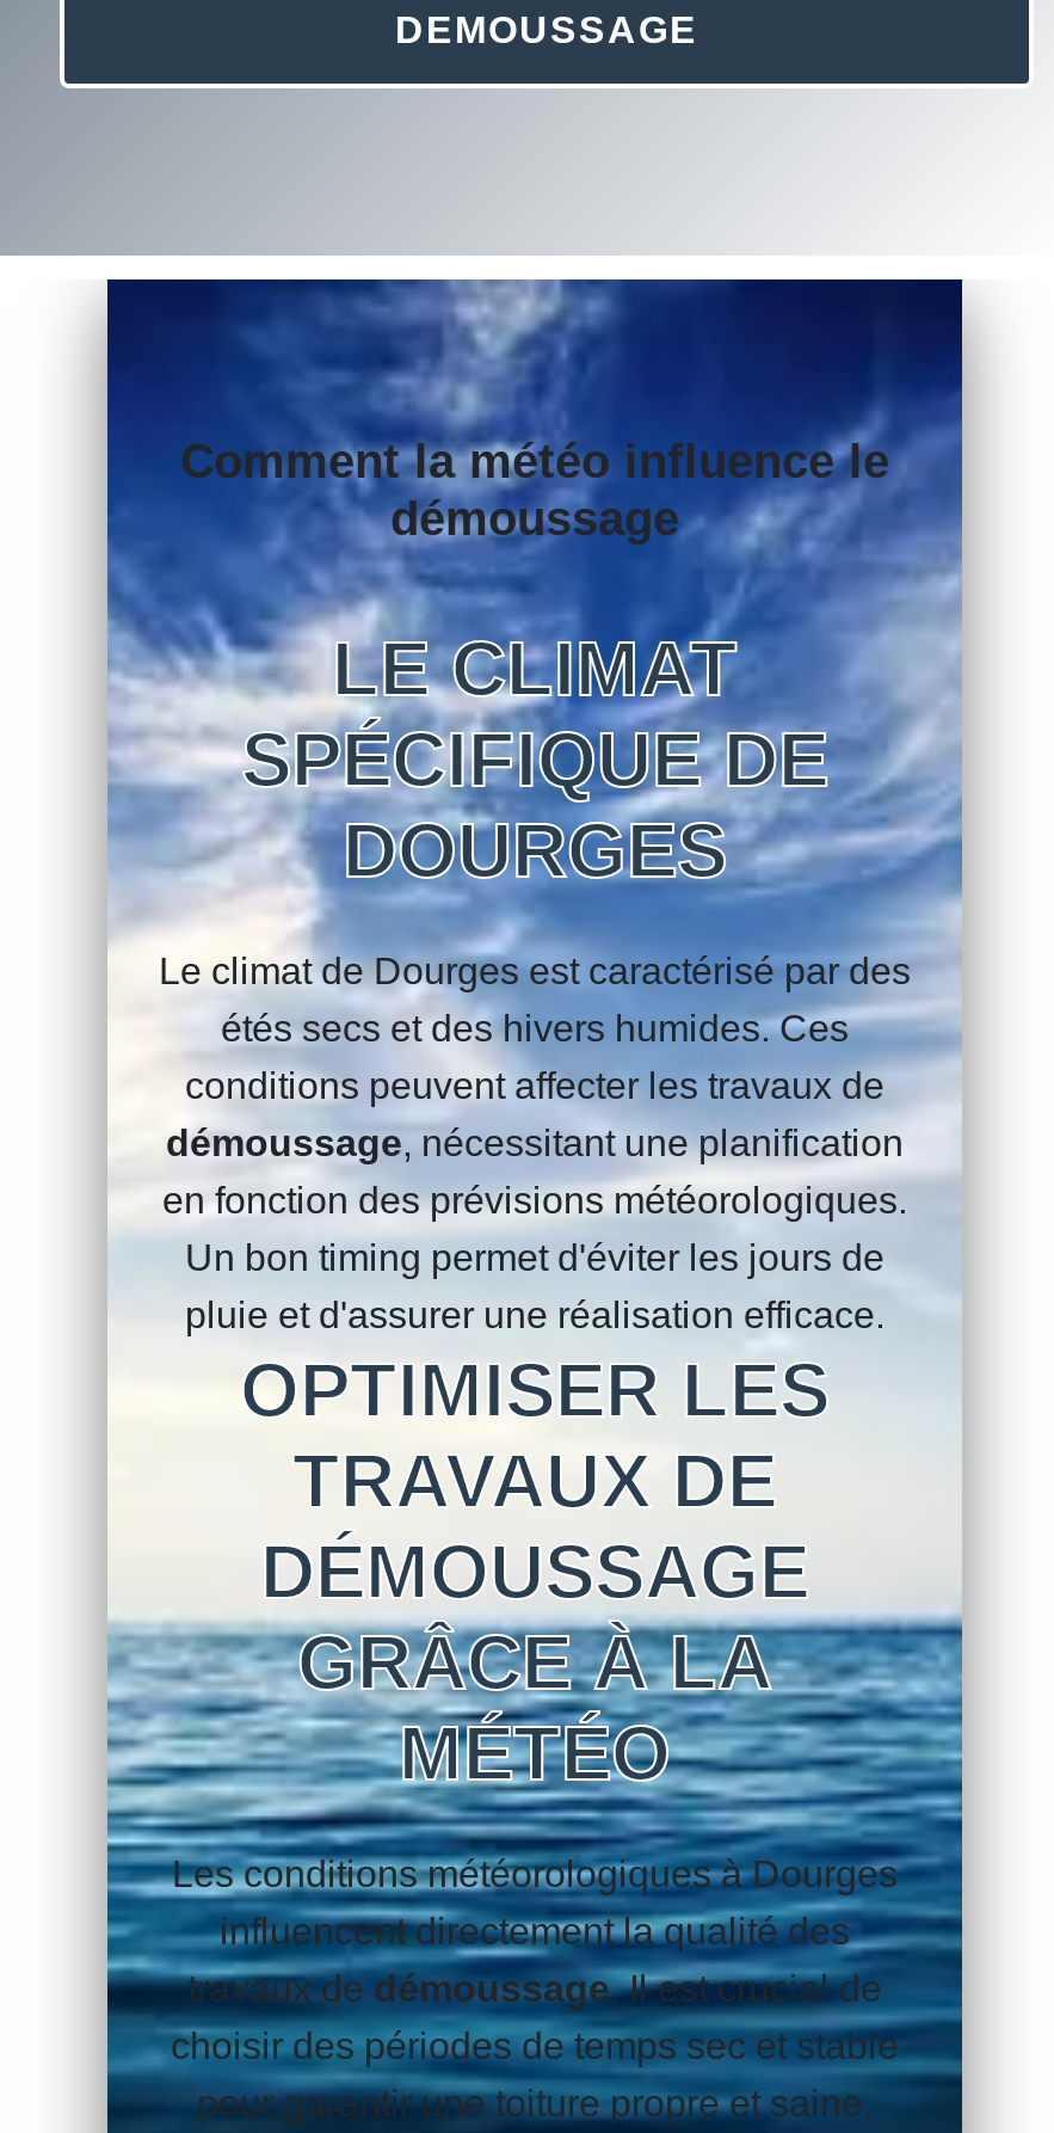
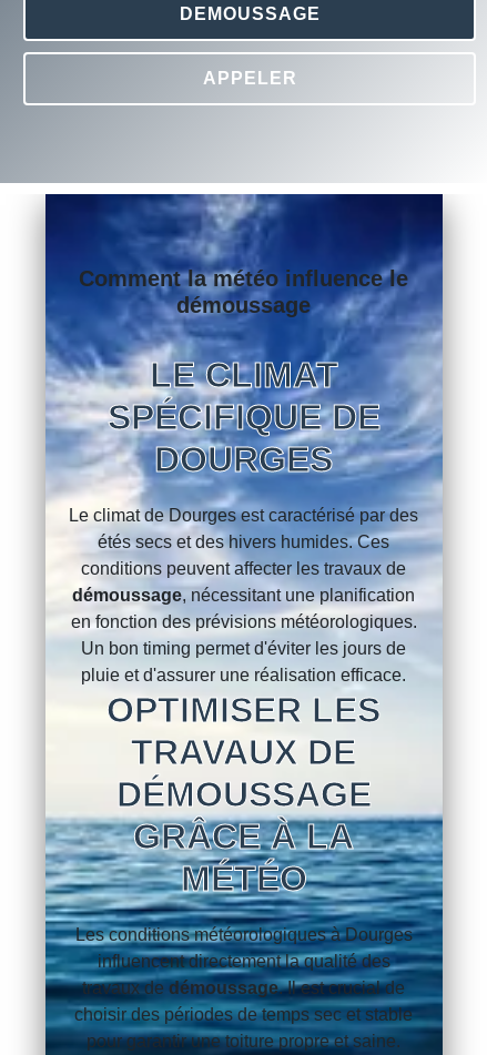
+ APPELER
